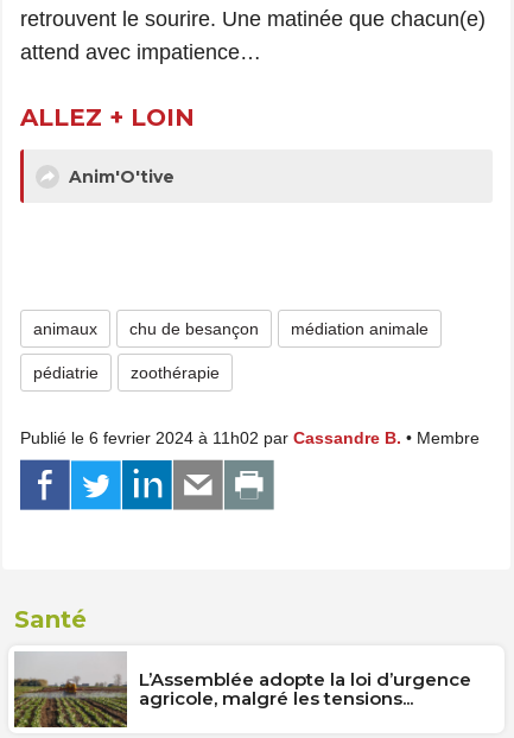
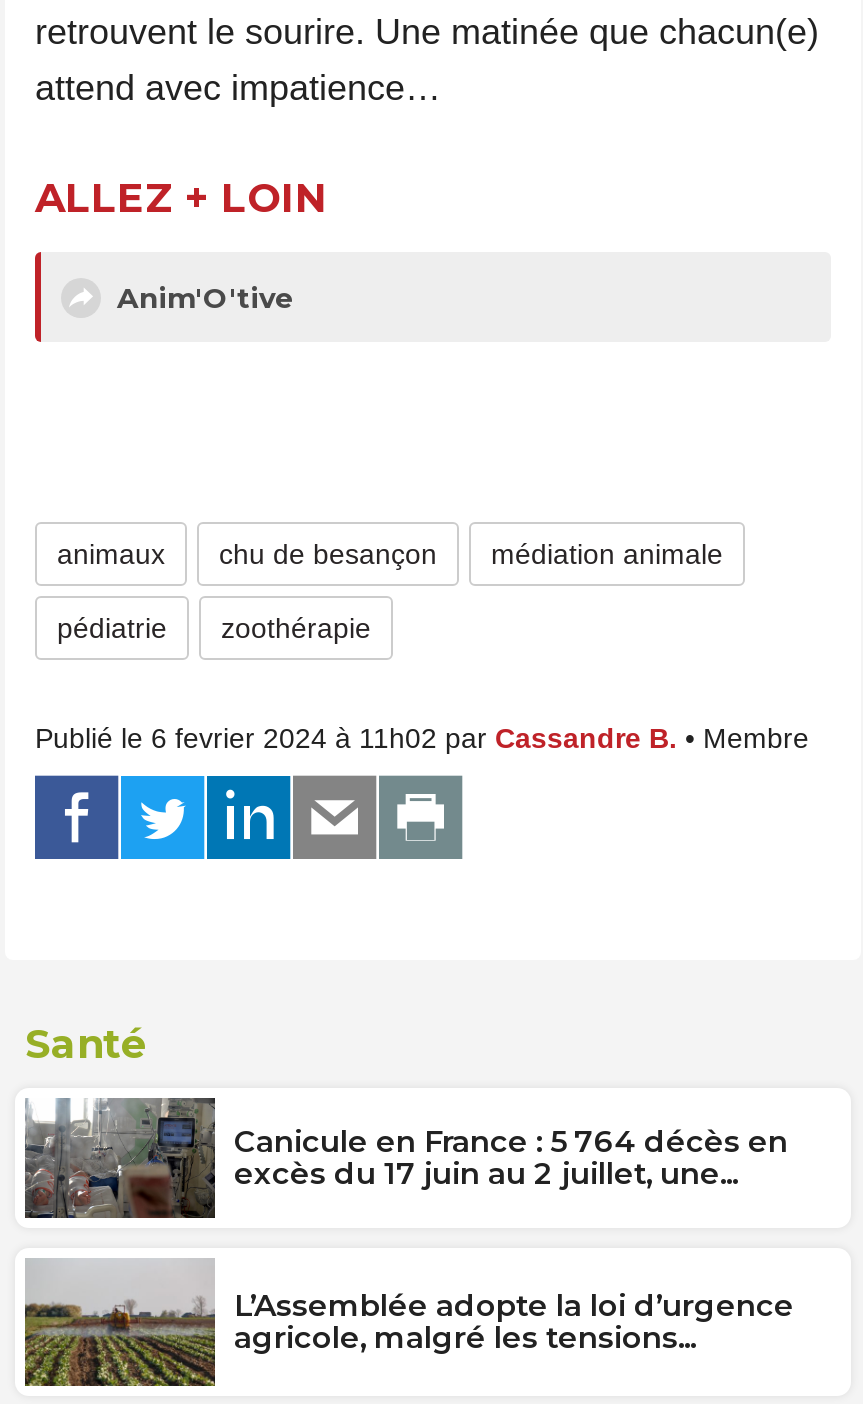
+ [image]
+ Canicule en France : 5 764 décès en
+ excès du 17 juin au 2 juillet, une...
